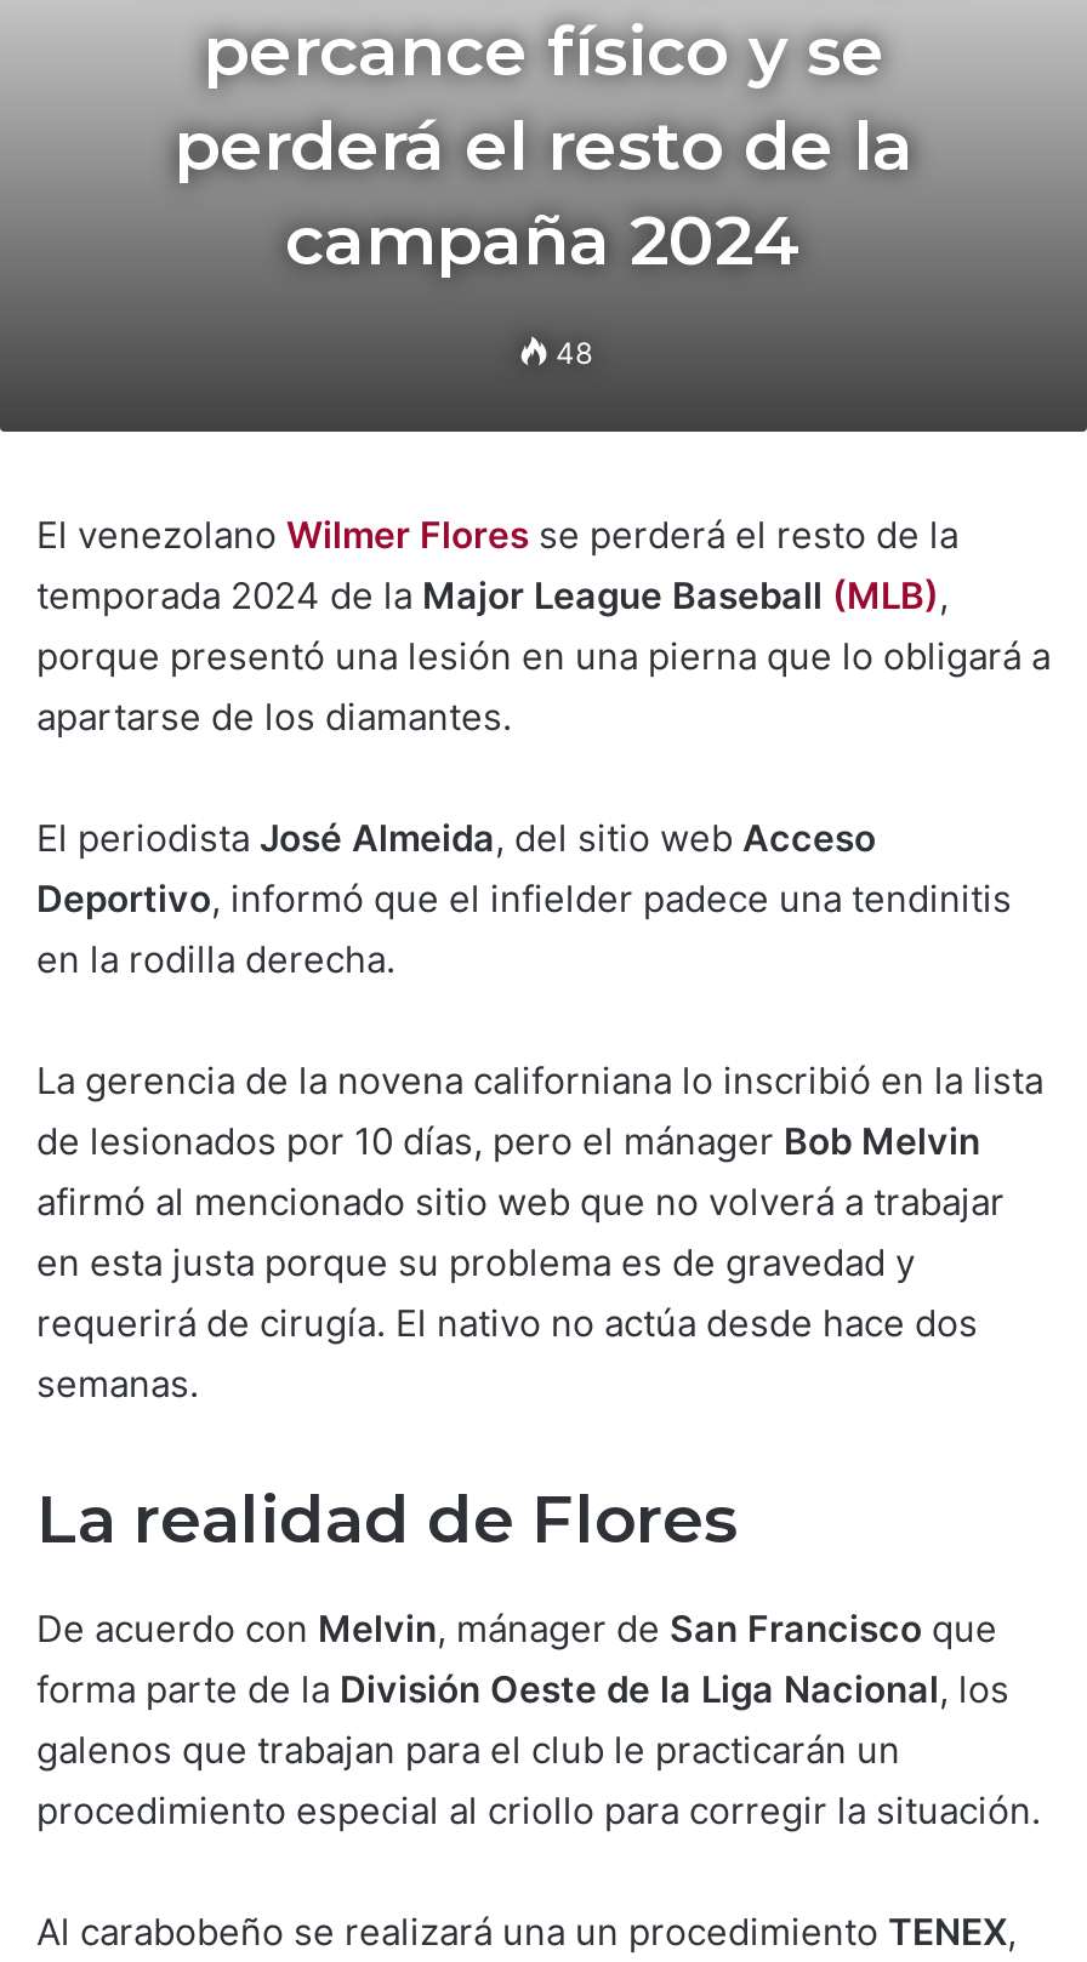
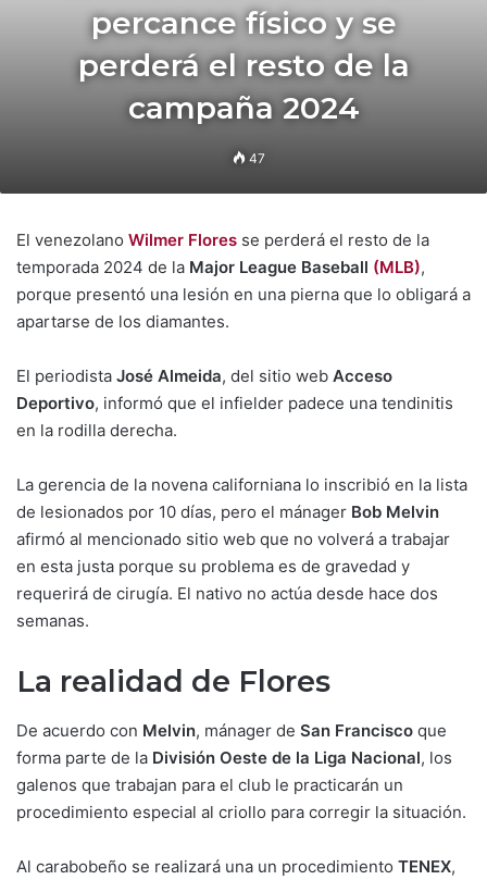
- 48
+ 47
